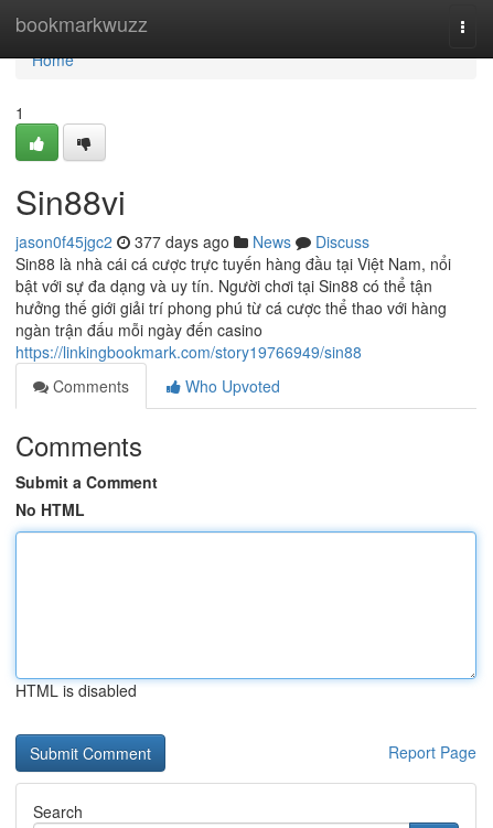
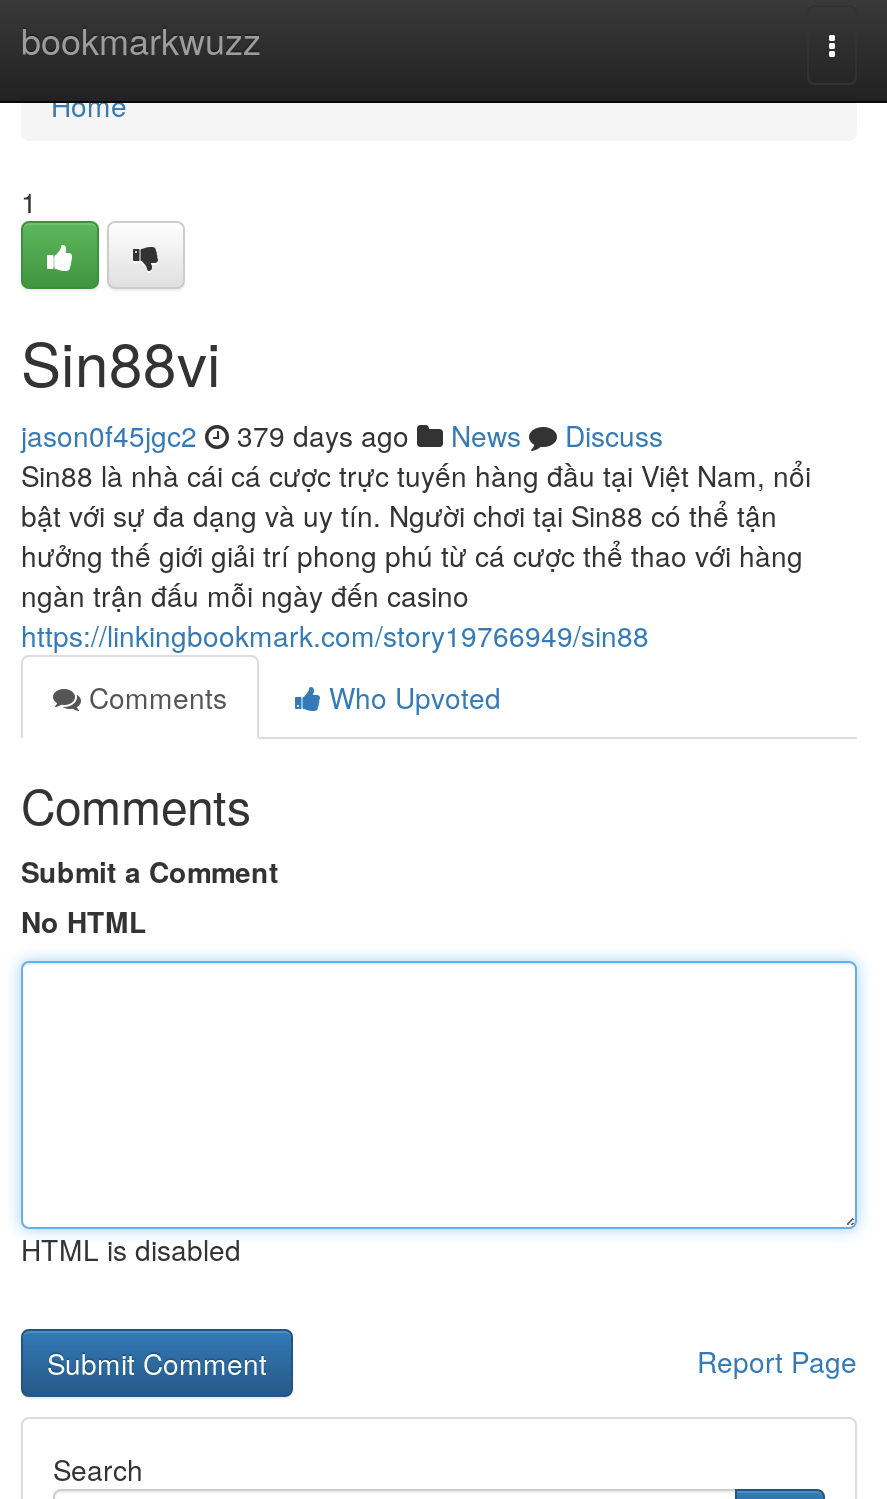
- jason0f45jgc2 377 days ago News Discuss
+ jason0f45jgc2 379 days ago News Discuss
